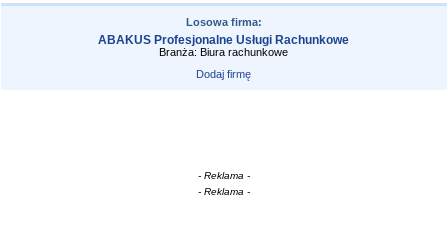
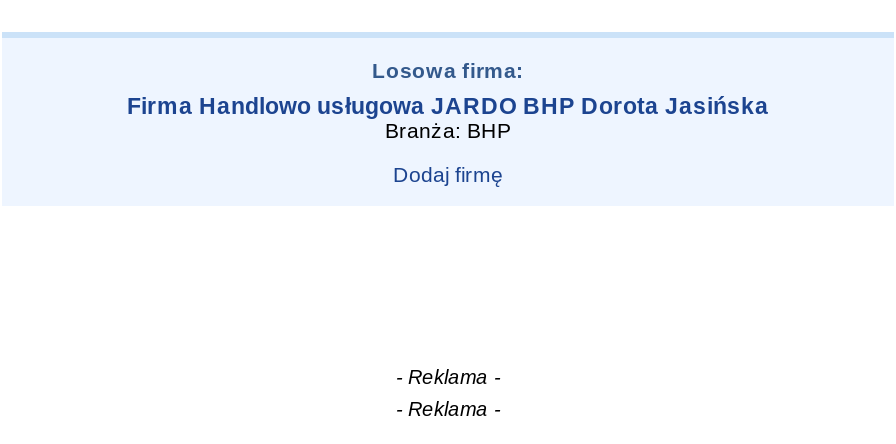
- ABAKUS Profesjonalne Usługi Rachunkowe
- Branża: Biura rachunkowe
+ Firma Handlowo usługowa JARDO BHP Dorota Jasińska
+ Branża: BHP
